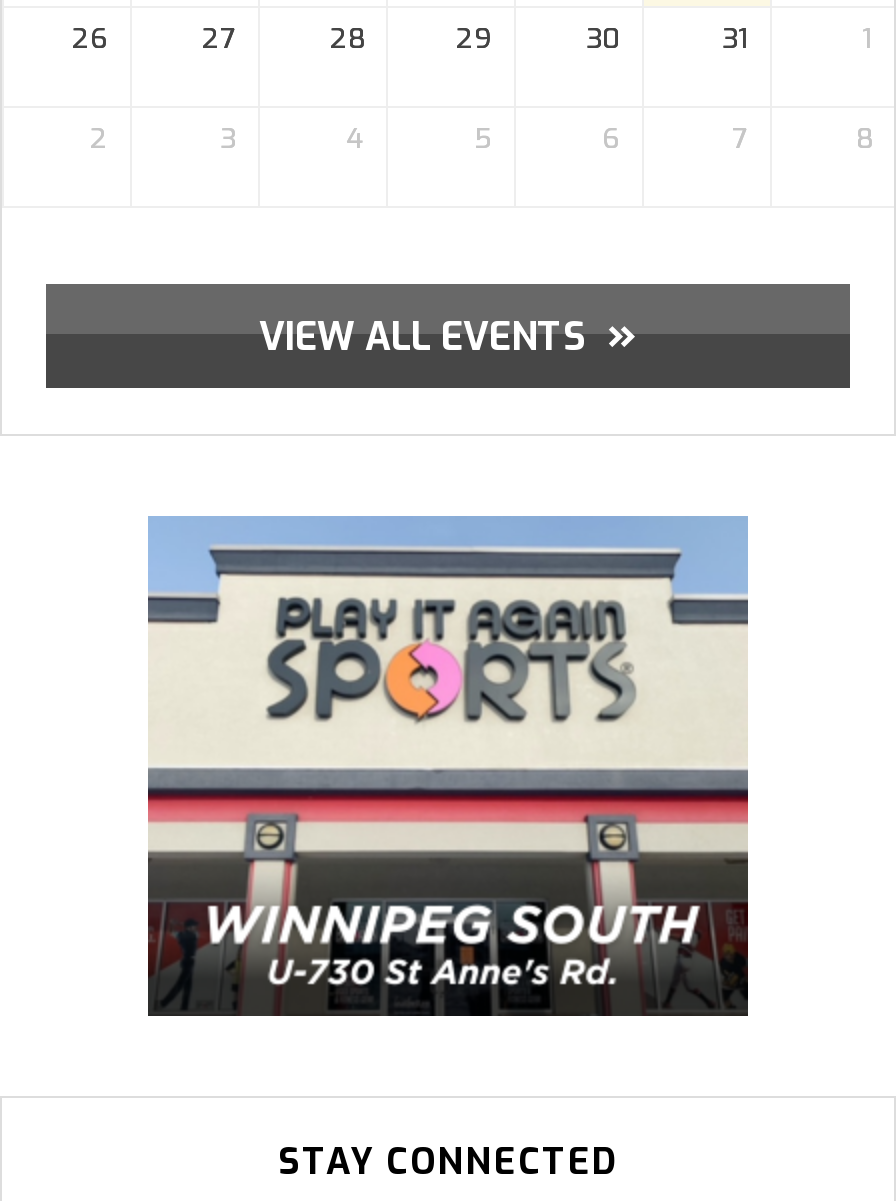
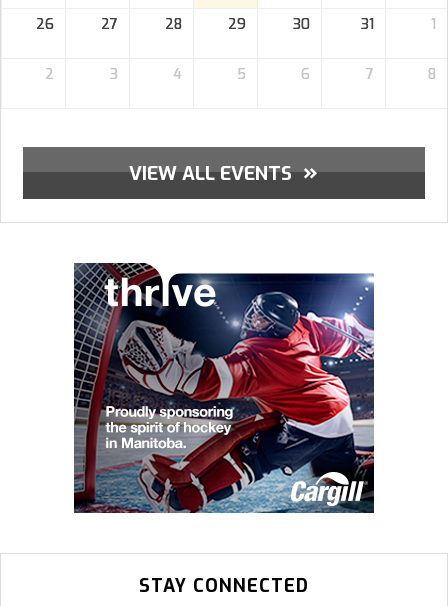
- [image]
+ [image]
